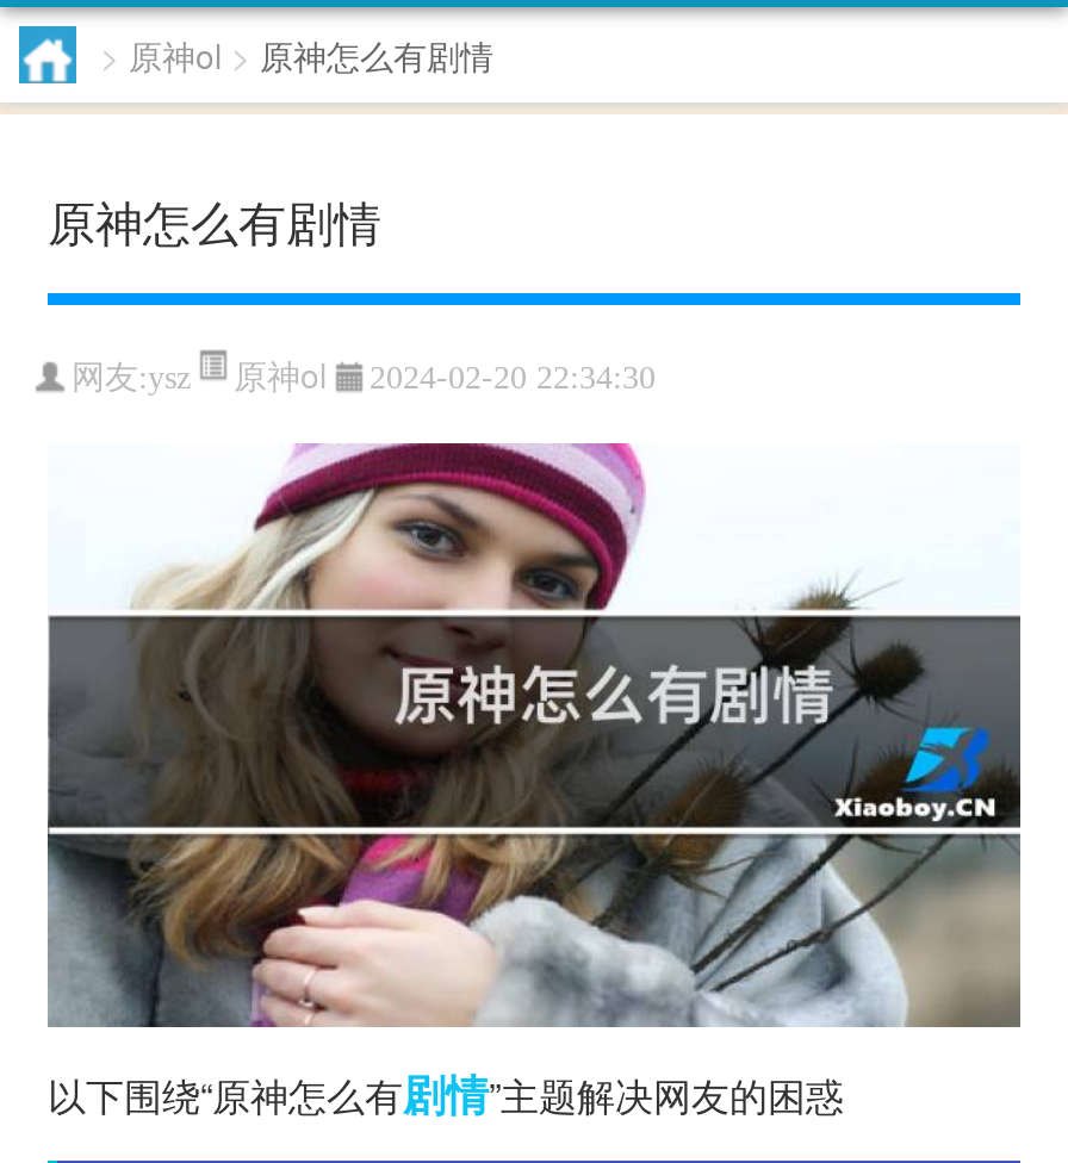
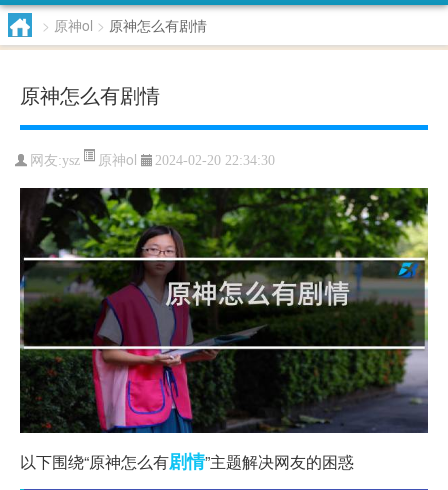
- [image]
+ [image]
